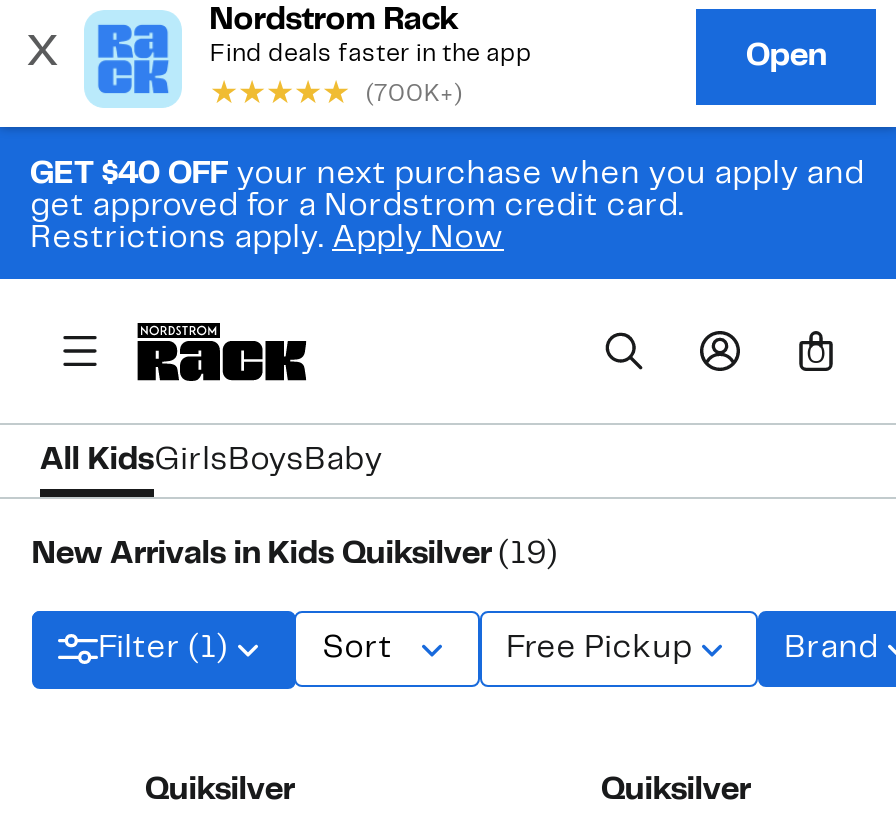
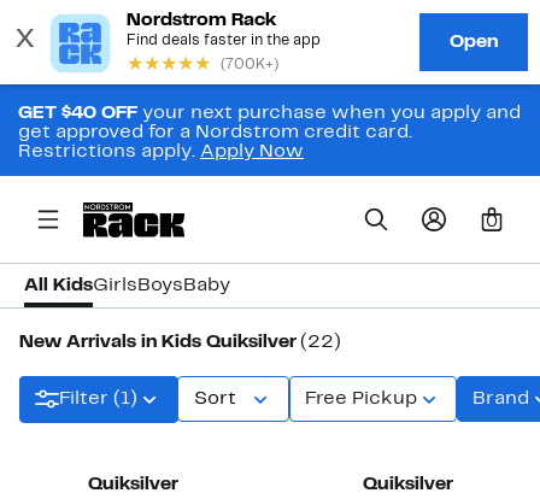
- New Arrivals in Kids Quiksilver (19)
+ New Arrivals in Kids Quiksilver (22)
